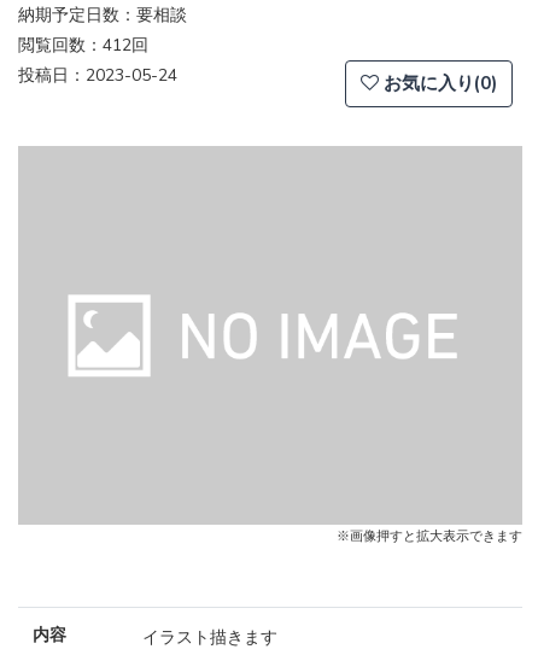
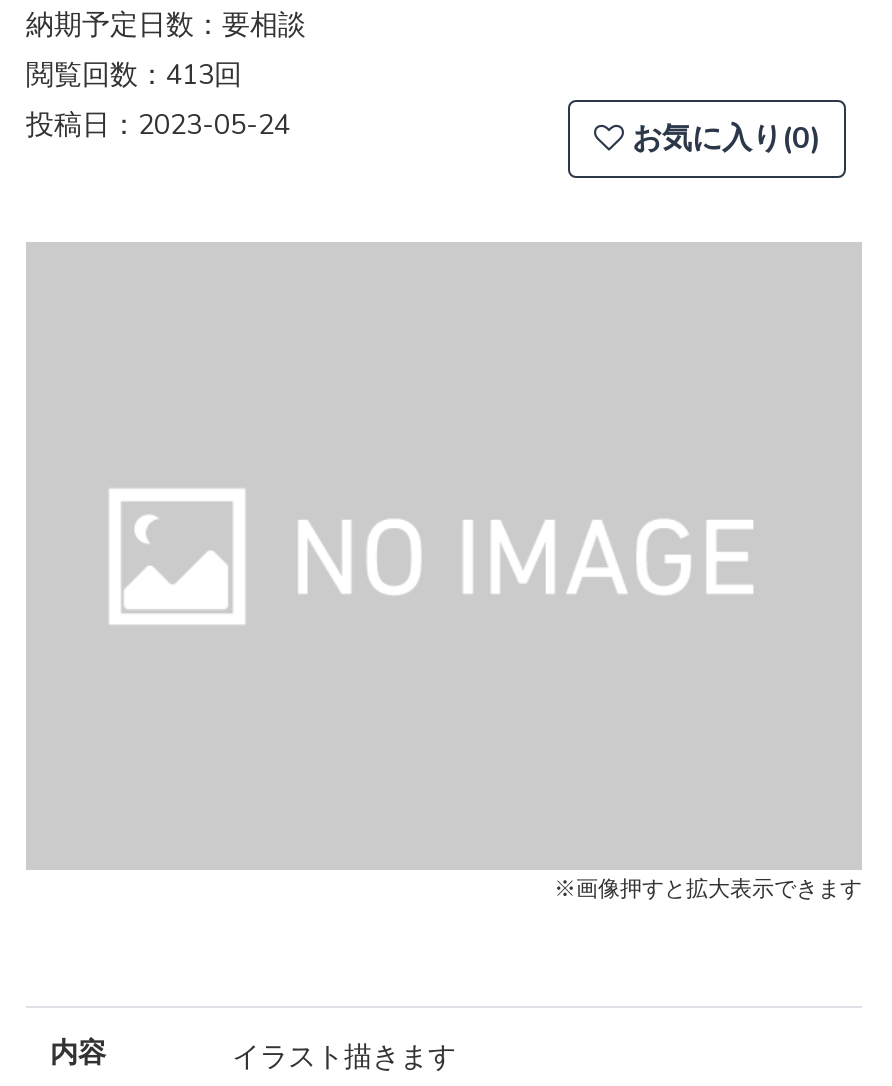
- 閲覧回数：412回
+ 閲覧回数：413回
